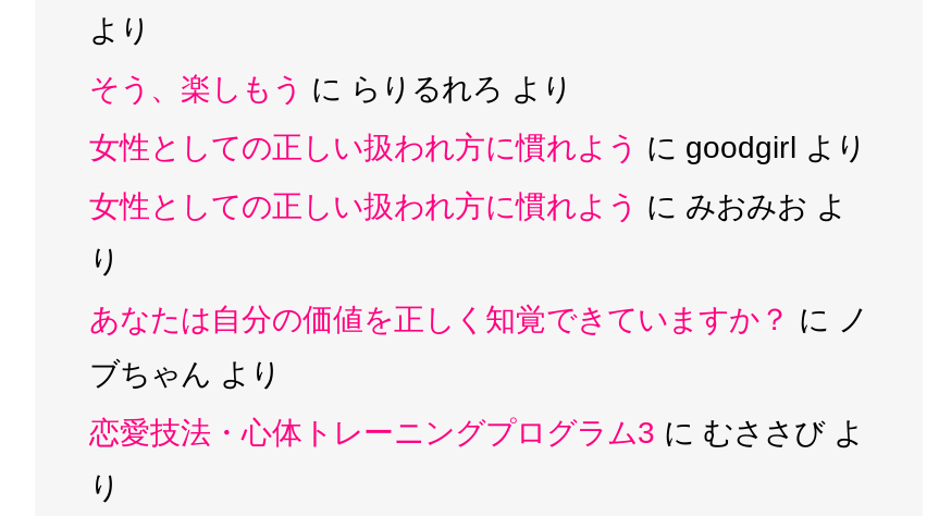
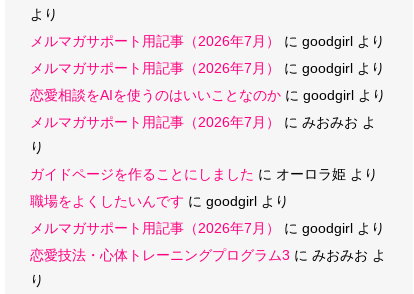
- そう、楽しもうにらりるれろより
- 女性としての正しい扱われ方に慣れようにgoodgirlより
- 女性としての正しい扱われ方に慣れようにみおみおよ
+ メルマガサポート用記事（2026年7月）にgoodgirlより
+ メルマガサポート用記事（2026年7月）にgoodgirlより
+ 恋愛相談をAIを使うのはいいことなのかにgoodgirlより
+ メルマガサポート用記事（2026年7月）にみおみおよ

- あなたは自分の価値を正しく知覚できていますか？にノ
- ブちゃんより
- 恋愛技法・心体トレーニングプログラム3にむささびよ
+ ガイドページを作ることにしましたにオーロラ姫より
+ 職場をよくしたいんですにgoodgirlより
+ メルマガサポート用記事（2026年7月）にgoodgirlより
+ 恋愛技法・心体トレーニングプログラム3にみおみおよ
